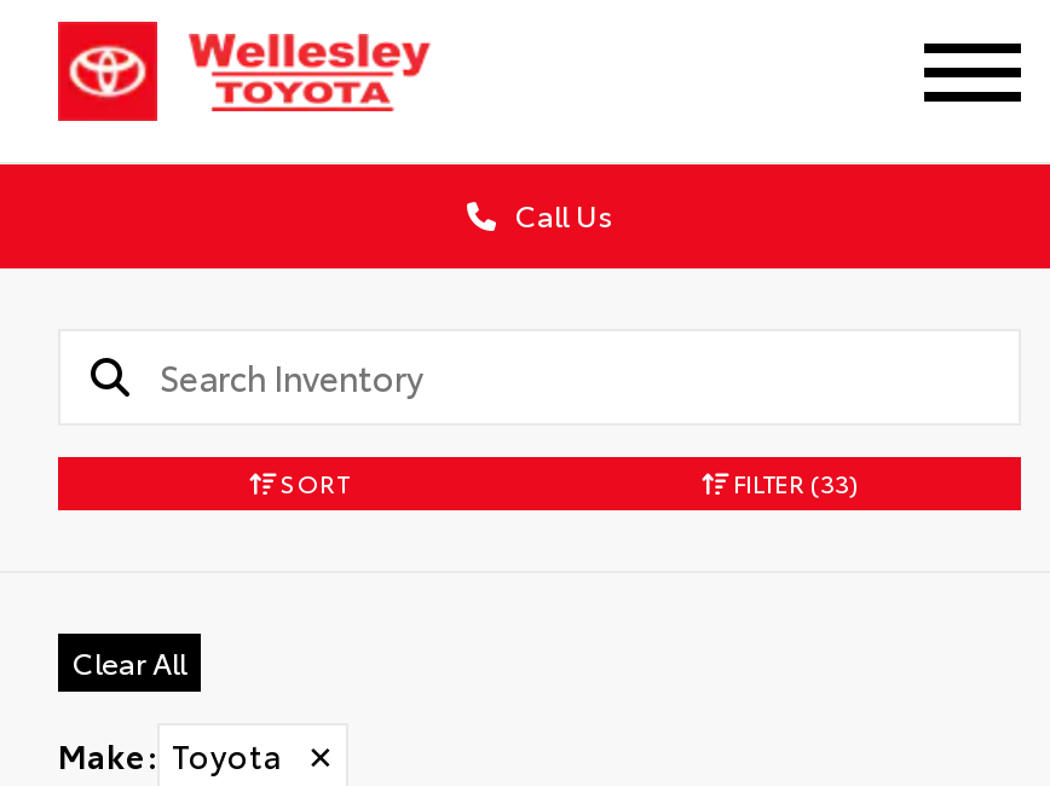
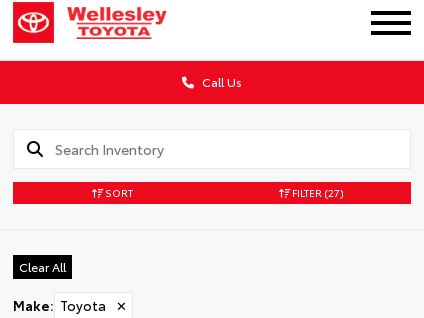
- FILTER (33)
+ FILTER (27)
